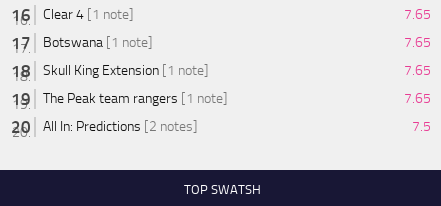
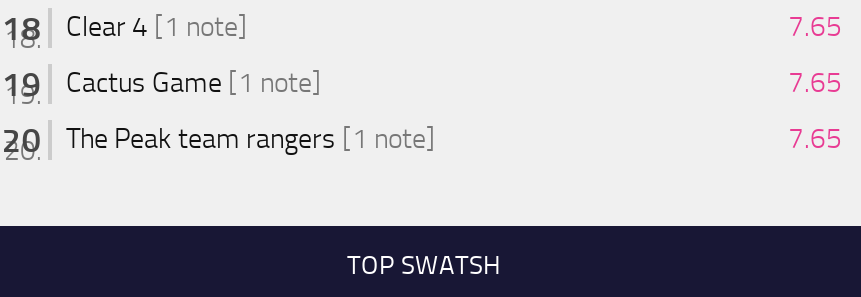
- Botswana [1 note]
- 7.65
- Skull King Extension [1 note]
+ Cactus Game [1 note]

- All In: Predictions [2 notes]
- 7.5
